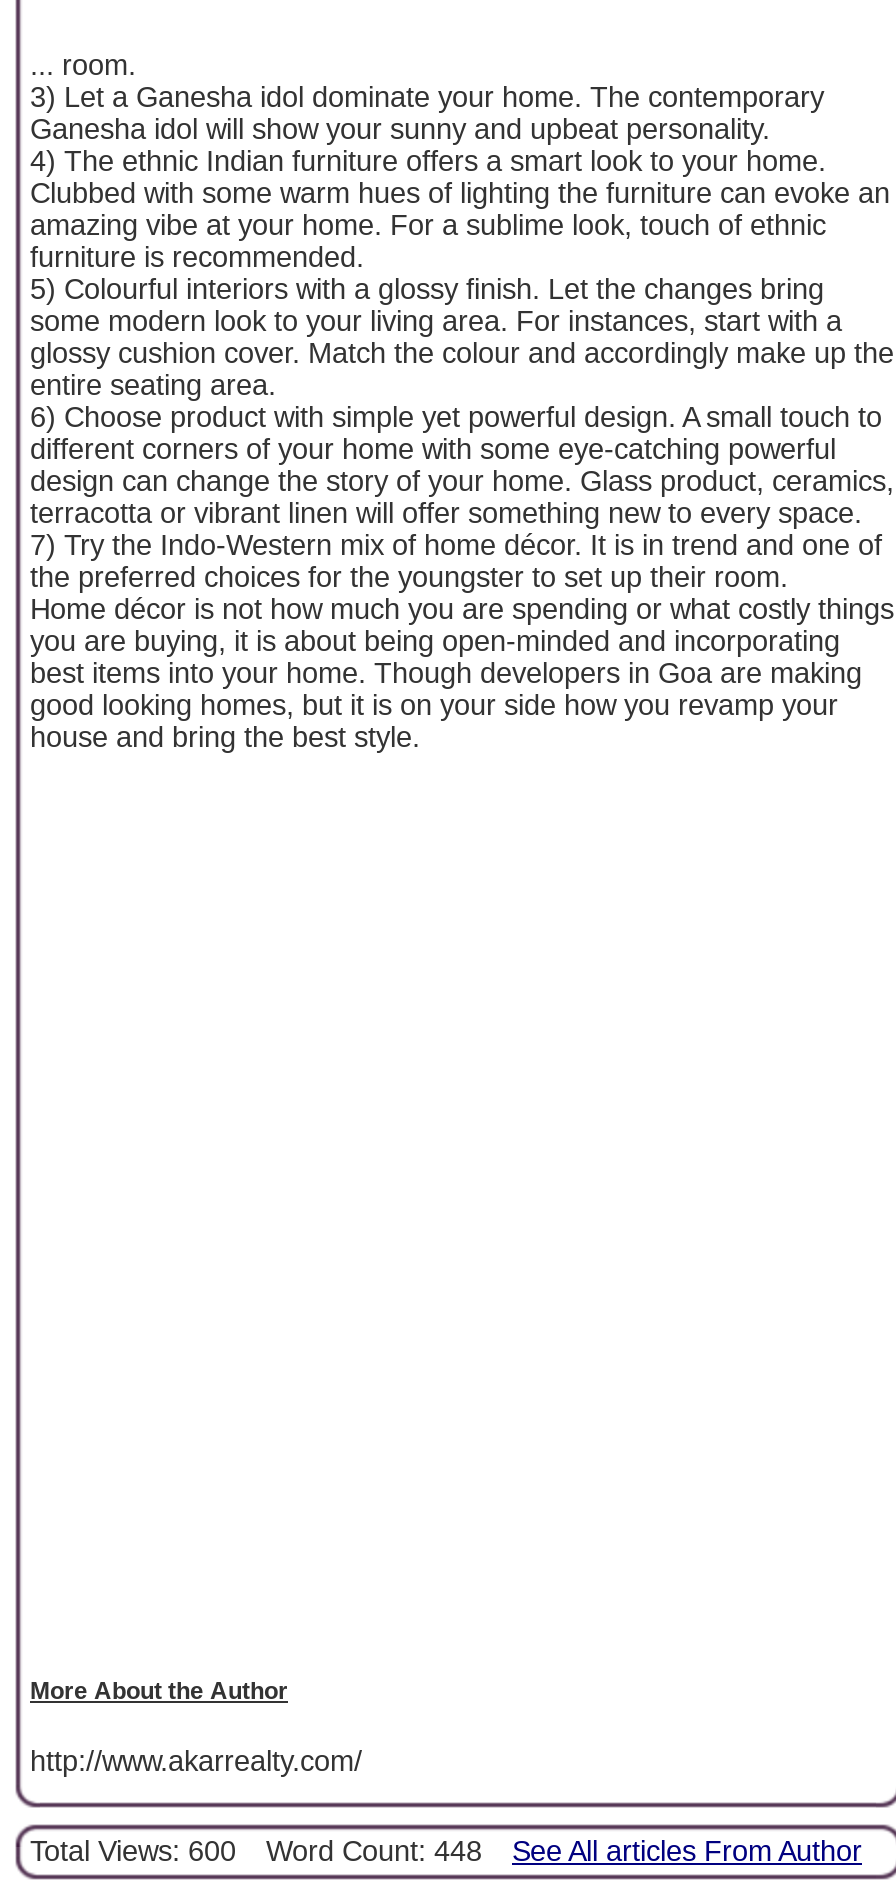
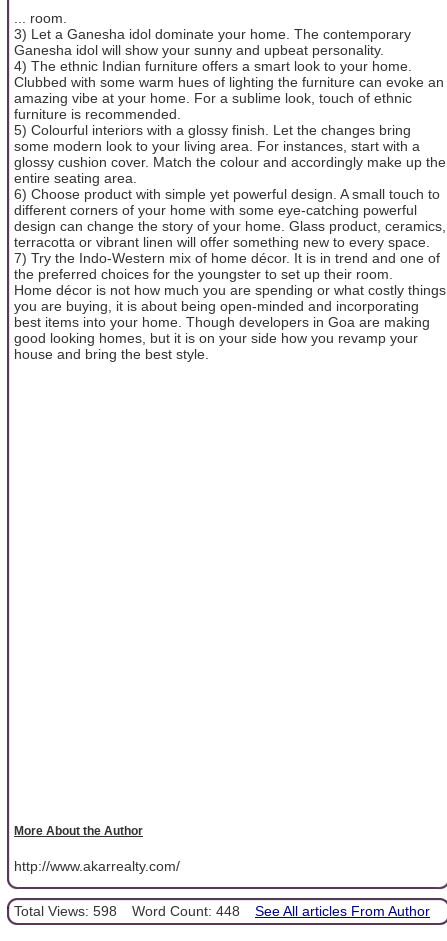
- Total Views: 600 Word Count: 448 See All articles From Author
+ Total Views: 598 Word Count: 448 See All articles From Author
